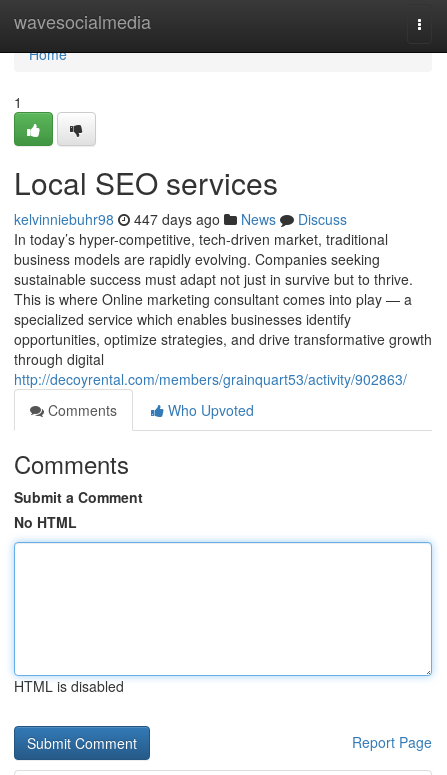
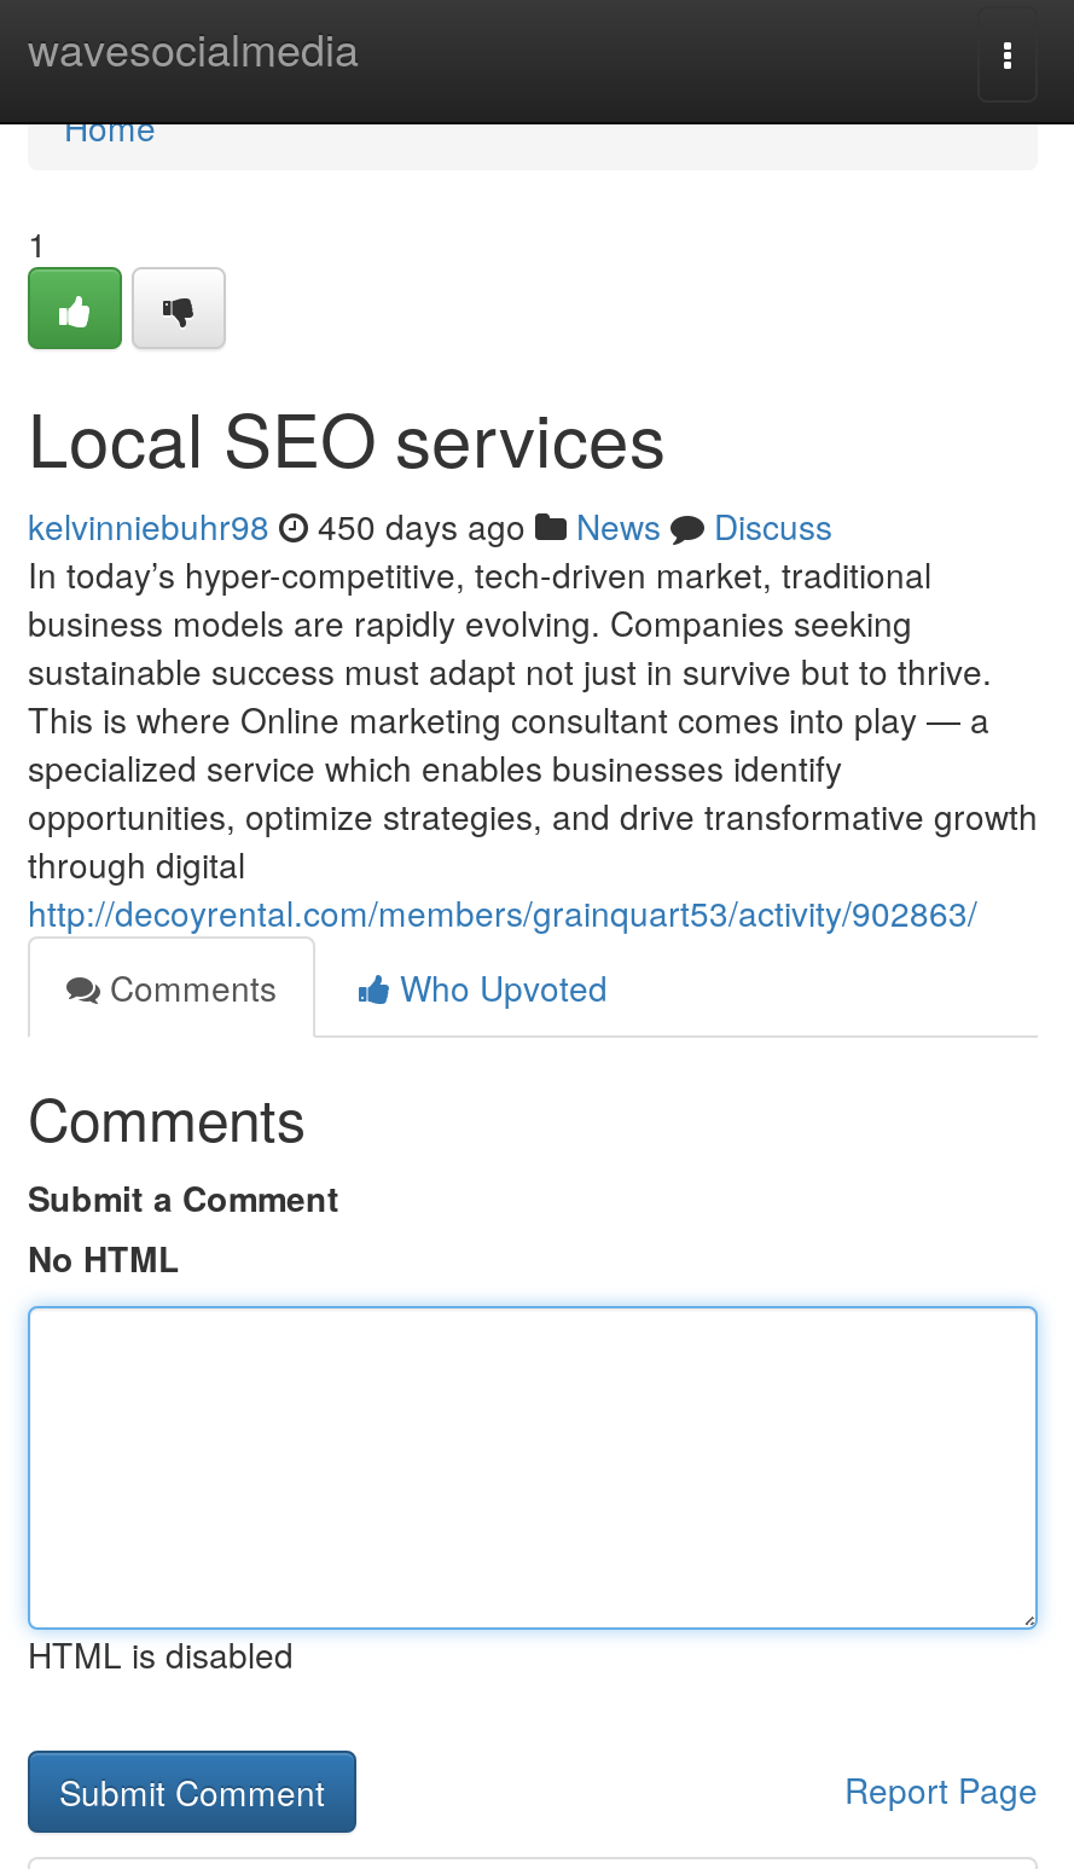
- kelvinniebuhr98 447 days ago News Discuss
+ kelvinniebuhr98 450 days ago News Discuss
